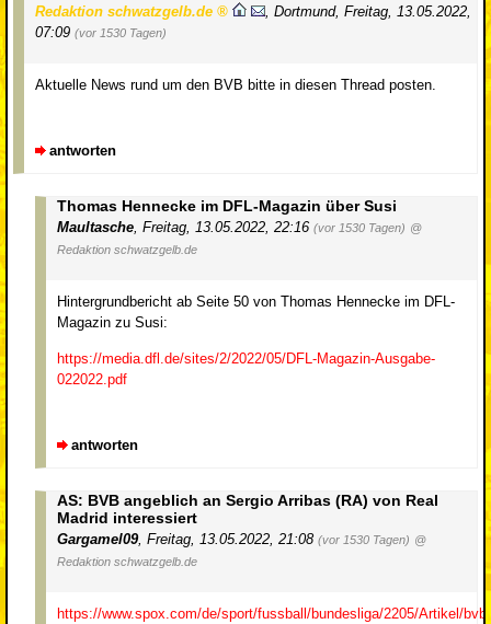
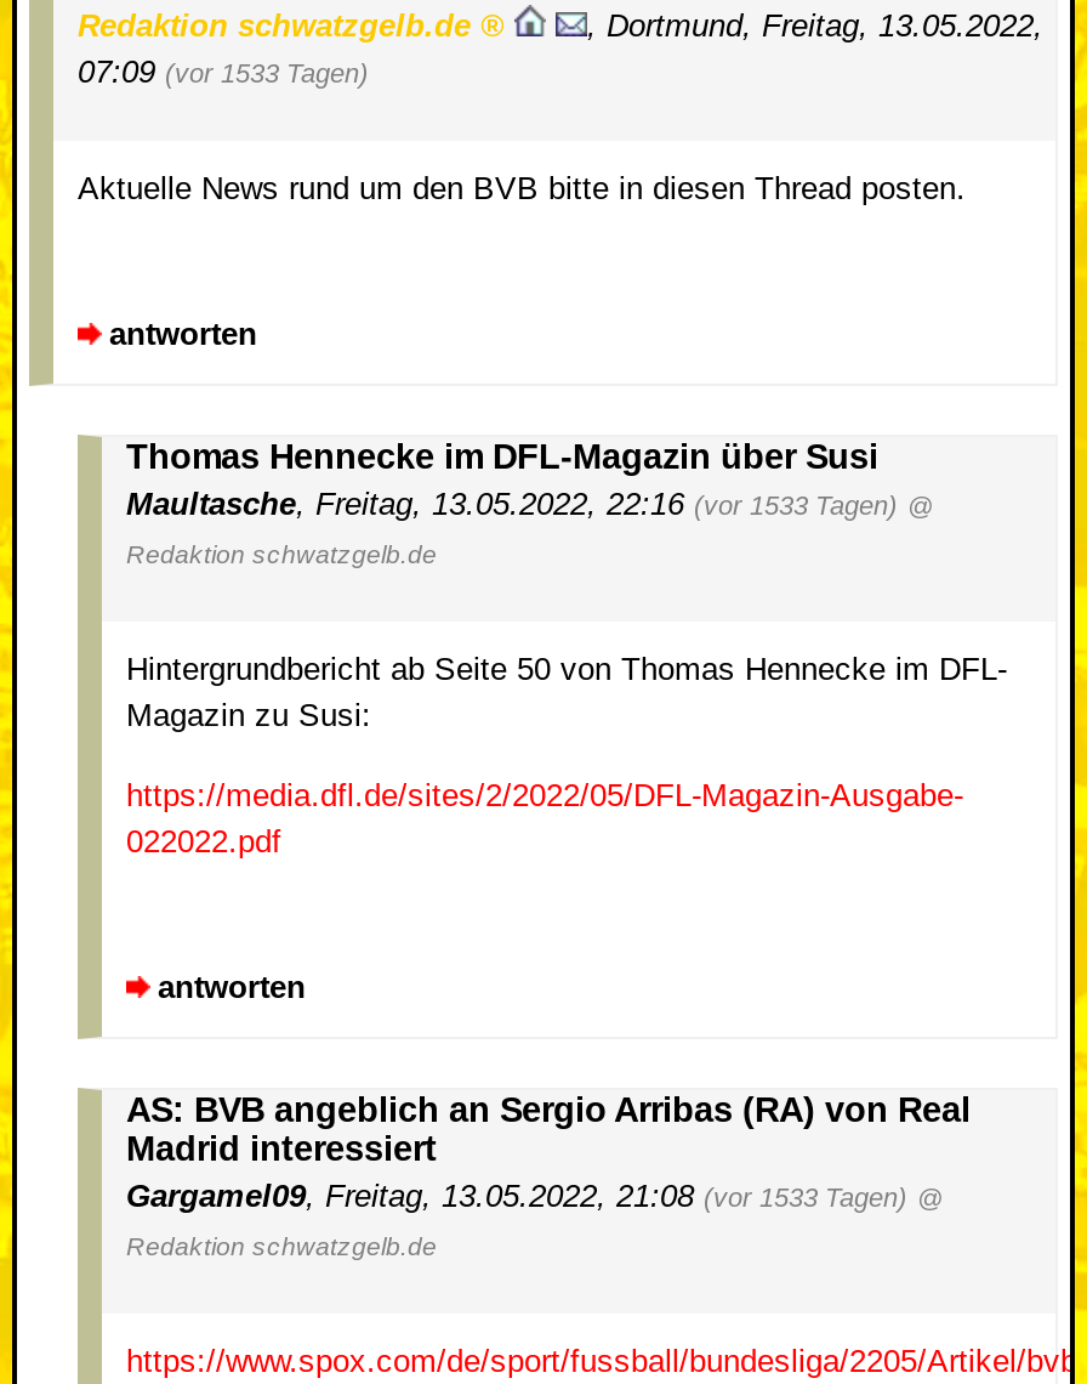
- 07:09 (vor 1530 Tagen)
+ 07:09 (vor 1533 Tagen)

- Maultasche, Freitag, 13.05.2022, 22:16 (vor 1530 Tagen) @
+ Maultasche, Freitag, 13.05.2022, 22:16 (vor 1533 Tagen) @

- Gargamel09, Freitag, 13.05.2022, 21:08 (vor 1530 Tagen) @
+ Gargamel09, Freitag, 13.05.2022, 21:08 (vor 1533 Tagen) @
